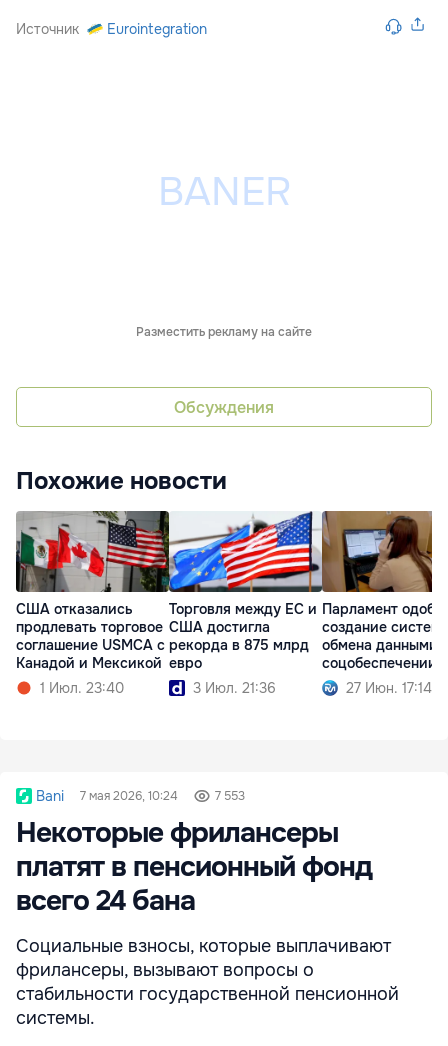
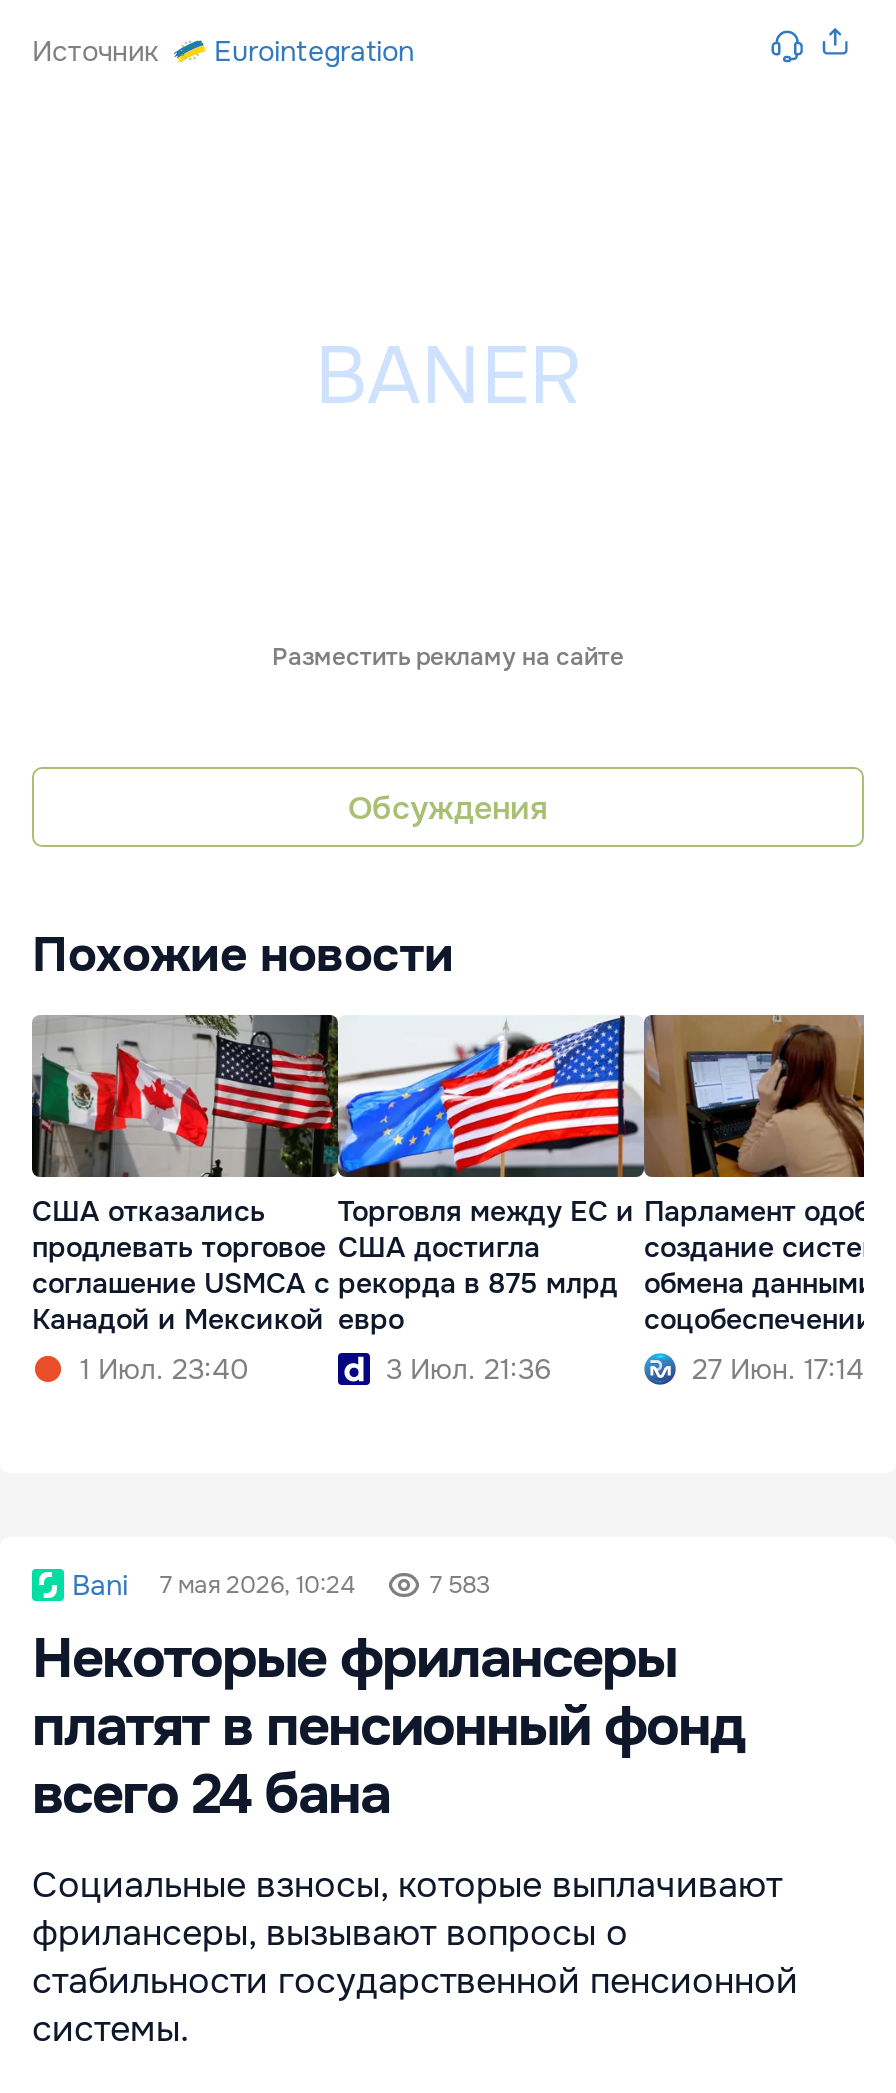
- 7 553
+ 7 583
